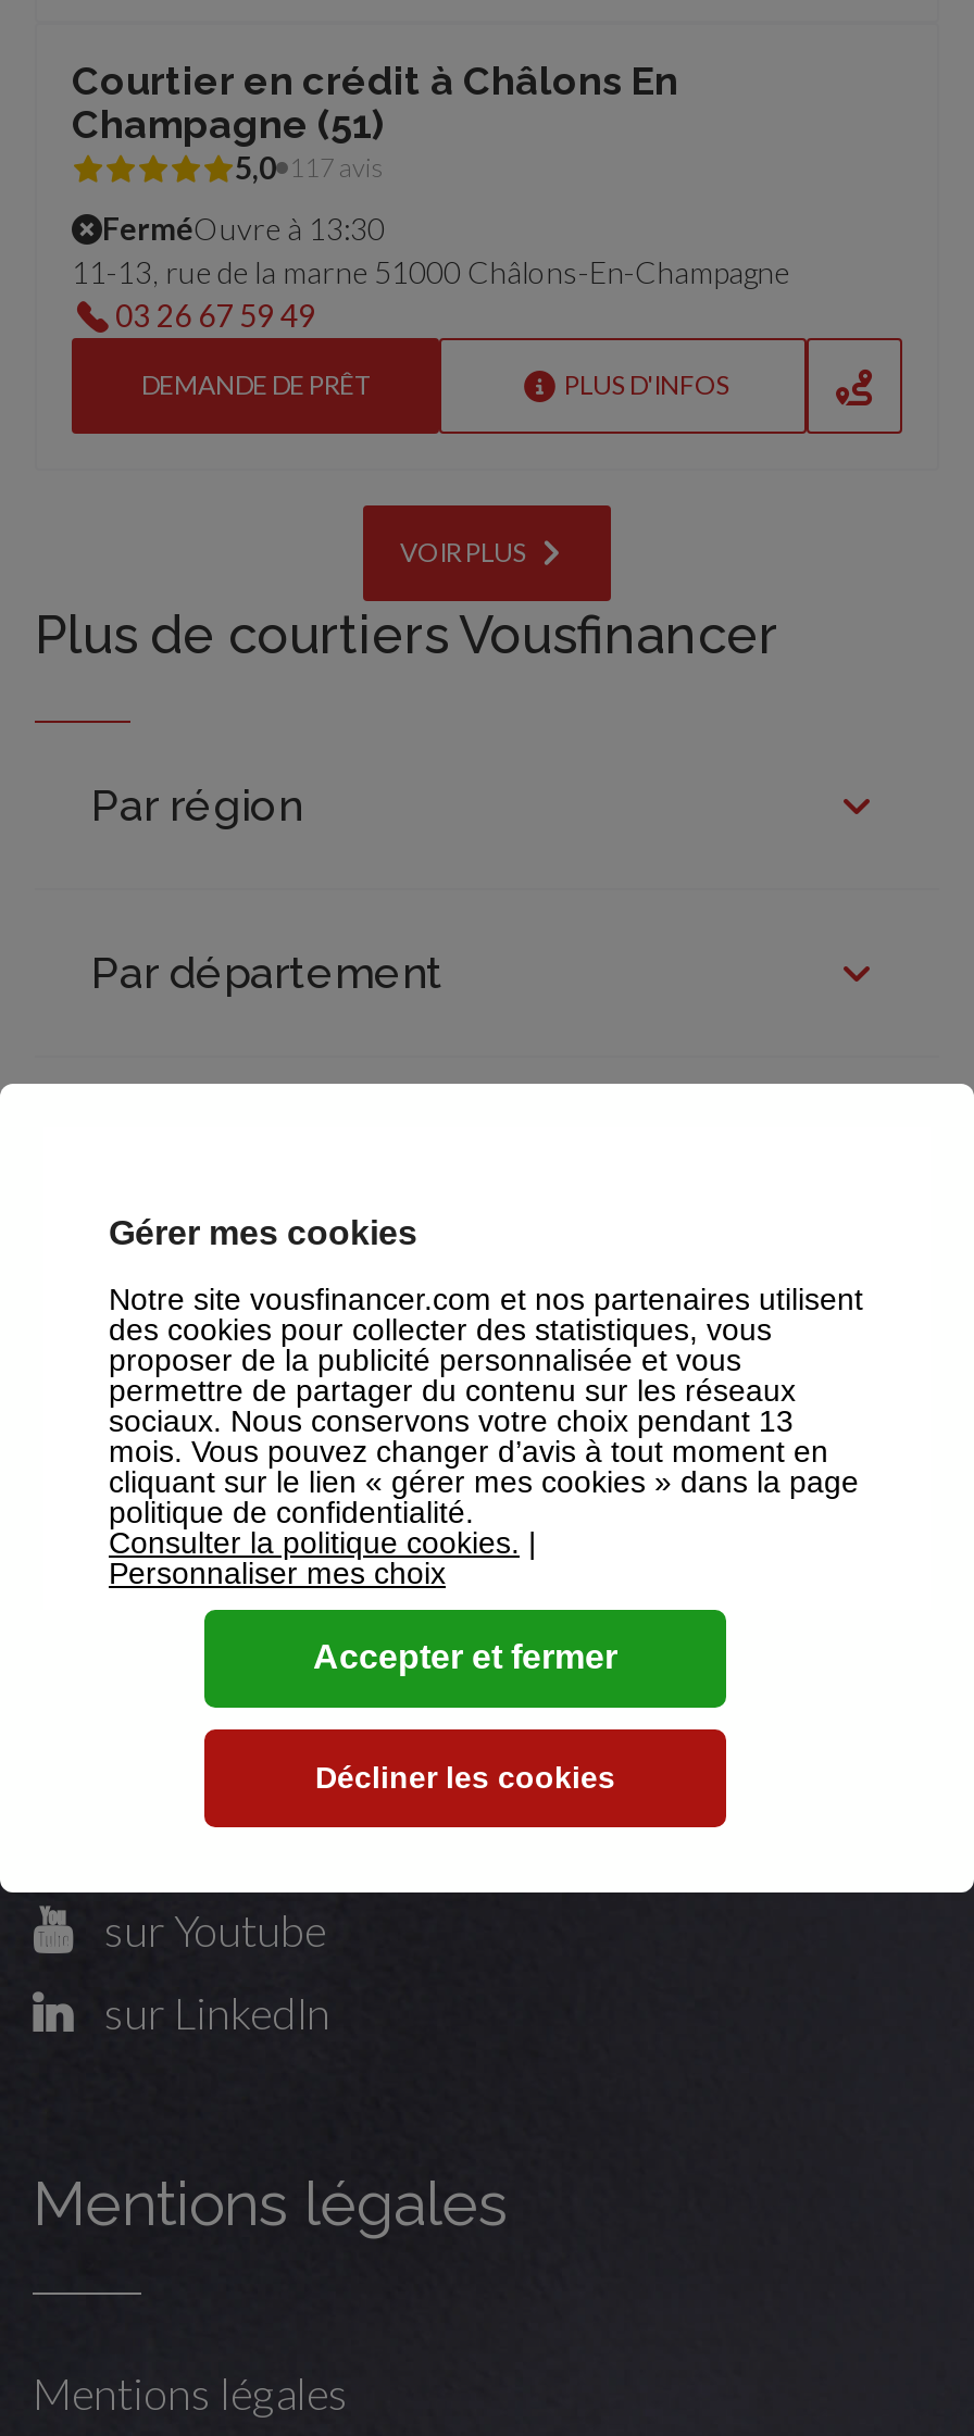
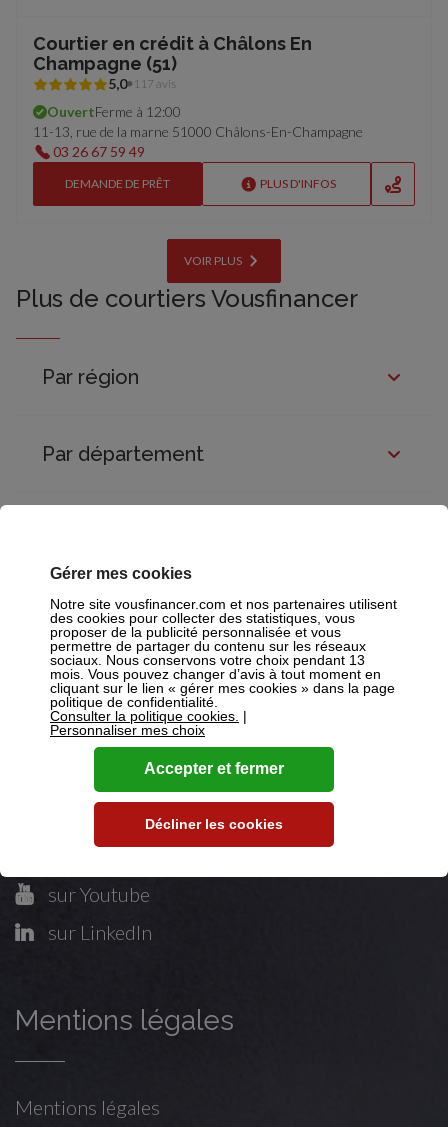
- FerméOuvre à 13:30
+ OuvertFerme à 12:00
